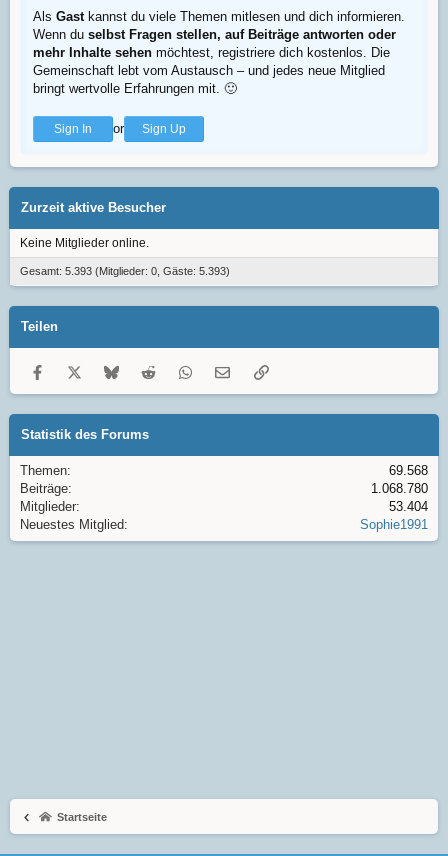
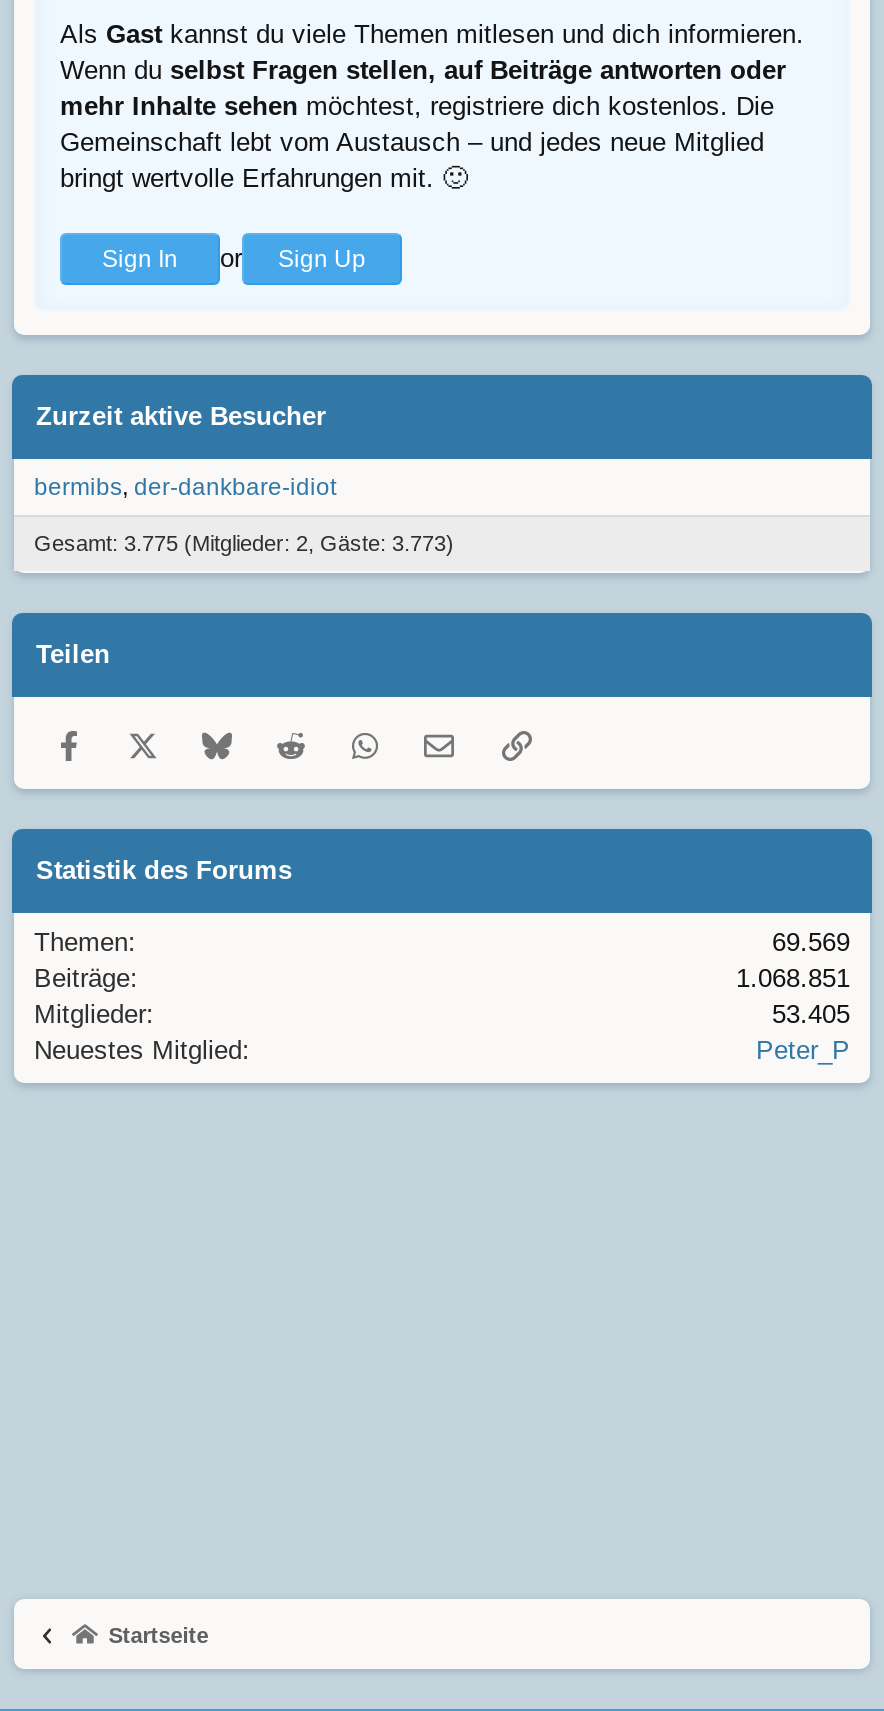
- Keine Mitglieder online.
+ bermibs der-dankbare-idiot

- Gesamt: 5.393 (Mitglieder: 0, Gäste: 5.393)
+ Gesamt: 3.775 (Mitglieder: 2, Gäste: 3.773)

- 69.568
+ 69.569

- 1.068.780
+ 1.068.851

- 53.404
+ 53.405

- Sophie1991
+ Peter_P
